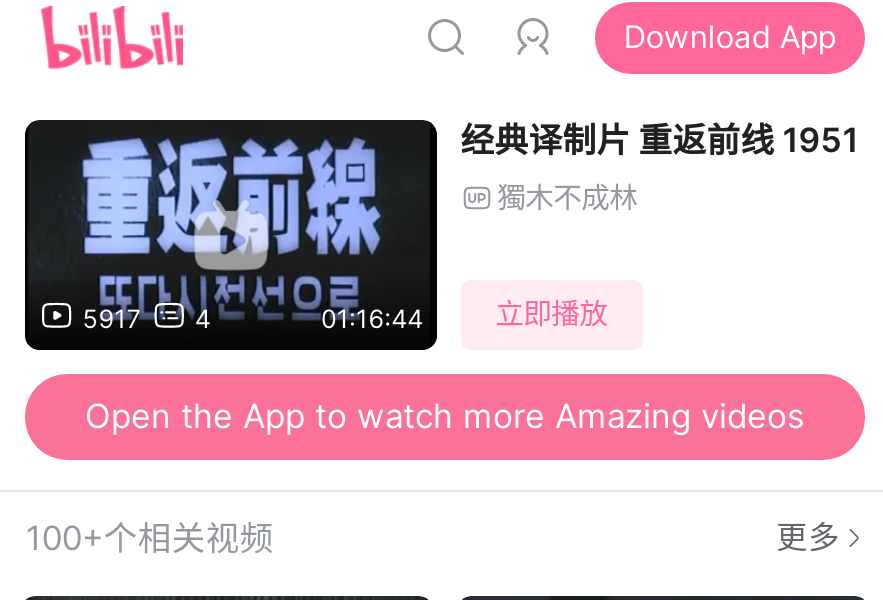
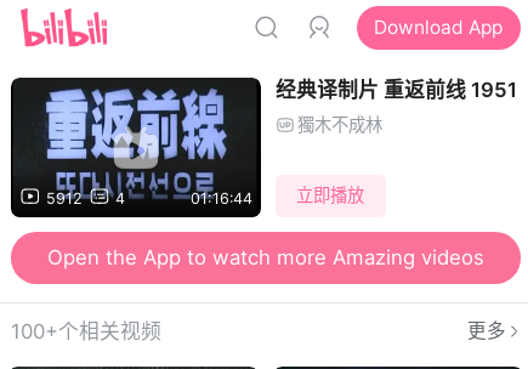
- 5917 4
+ 5912 4
